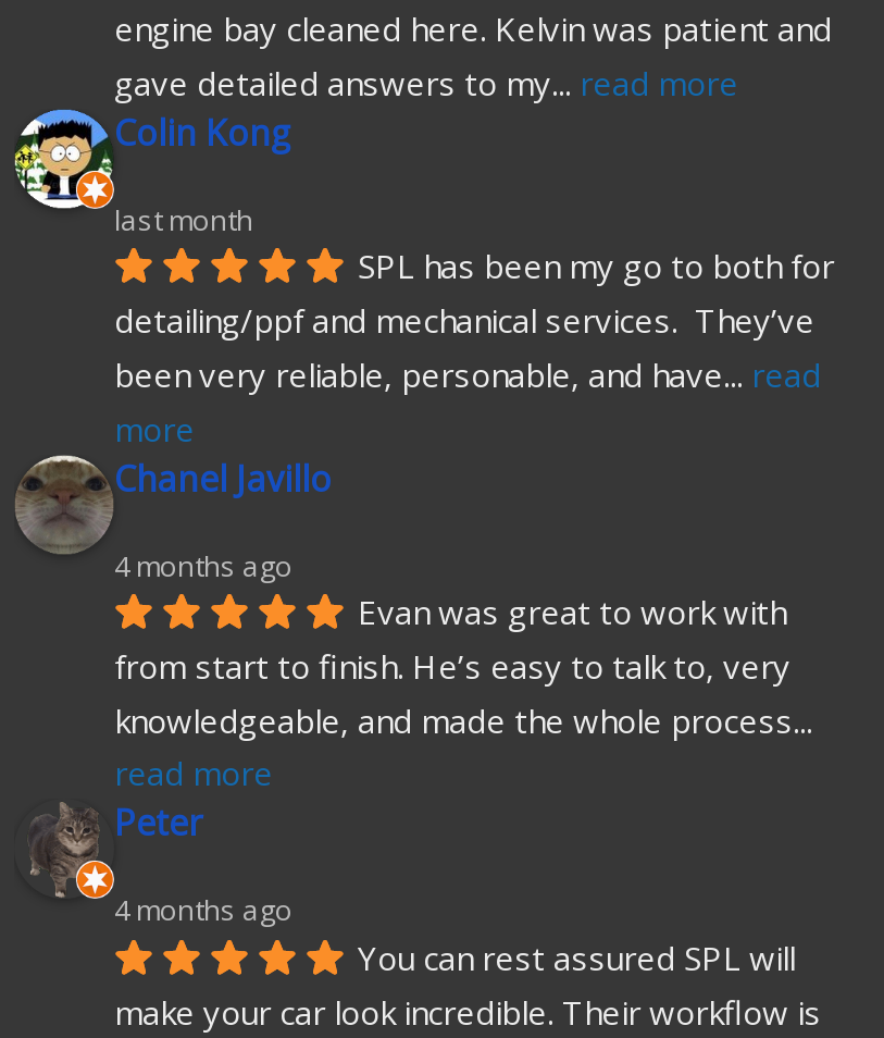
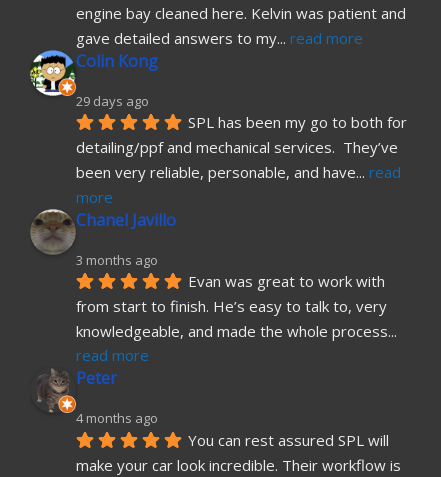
- last month
+ 29 days ago

- 4 months ago
+ 3 months ago
